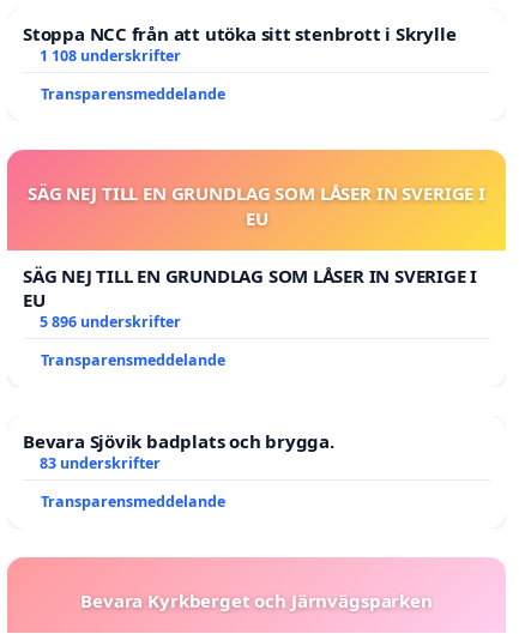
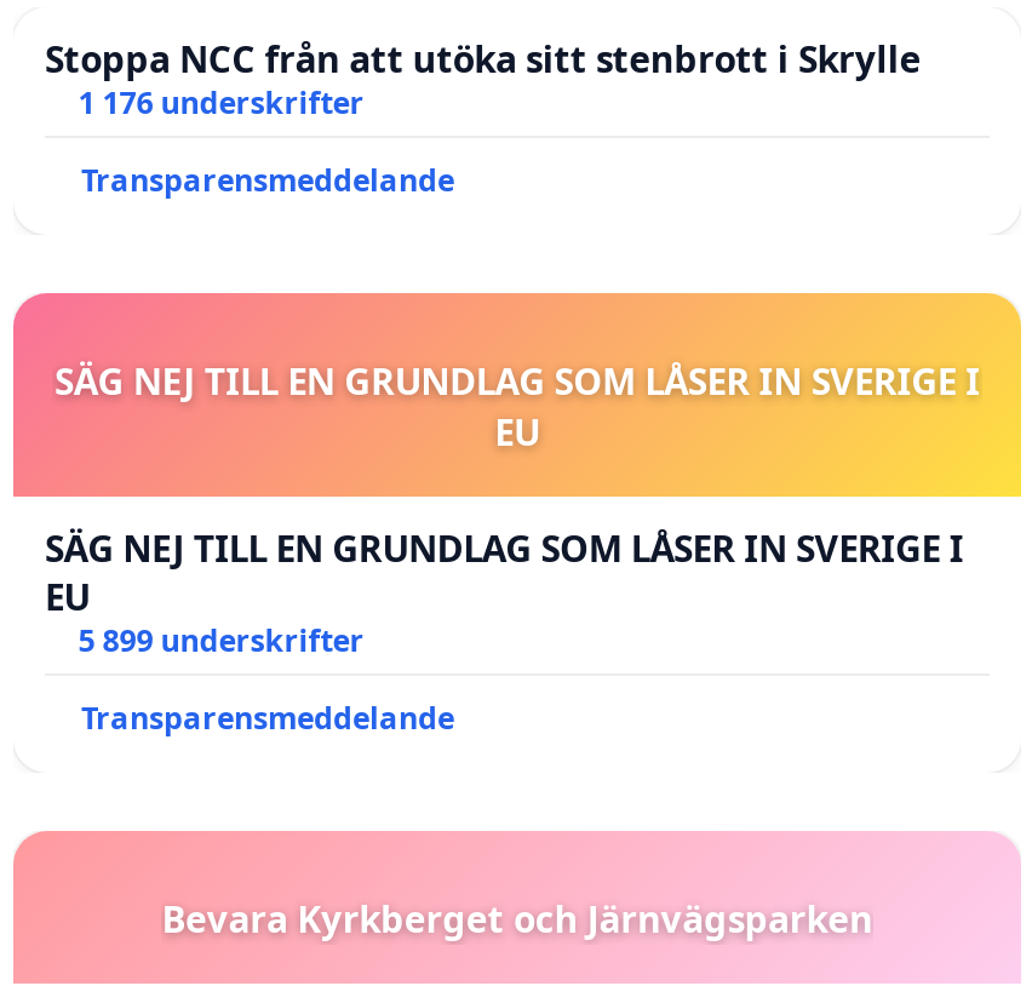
- 1 108 underskrifter
+ 1 176 underskrifter

- 5 896 underskrifter
- Transparensmeddelande
- Bevara Sjövik badplats och brygga.
- 83 underskrifter
+ 5 899 underskrifter
